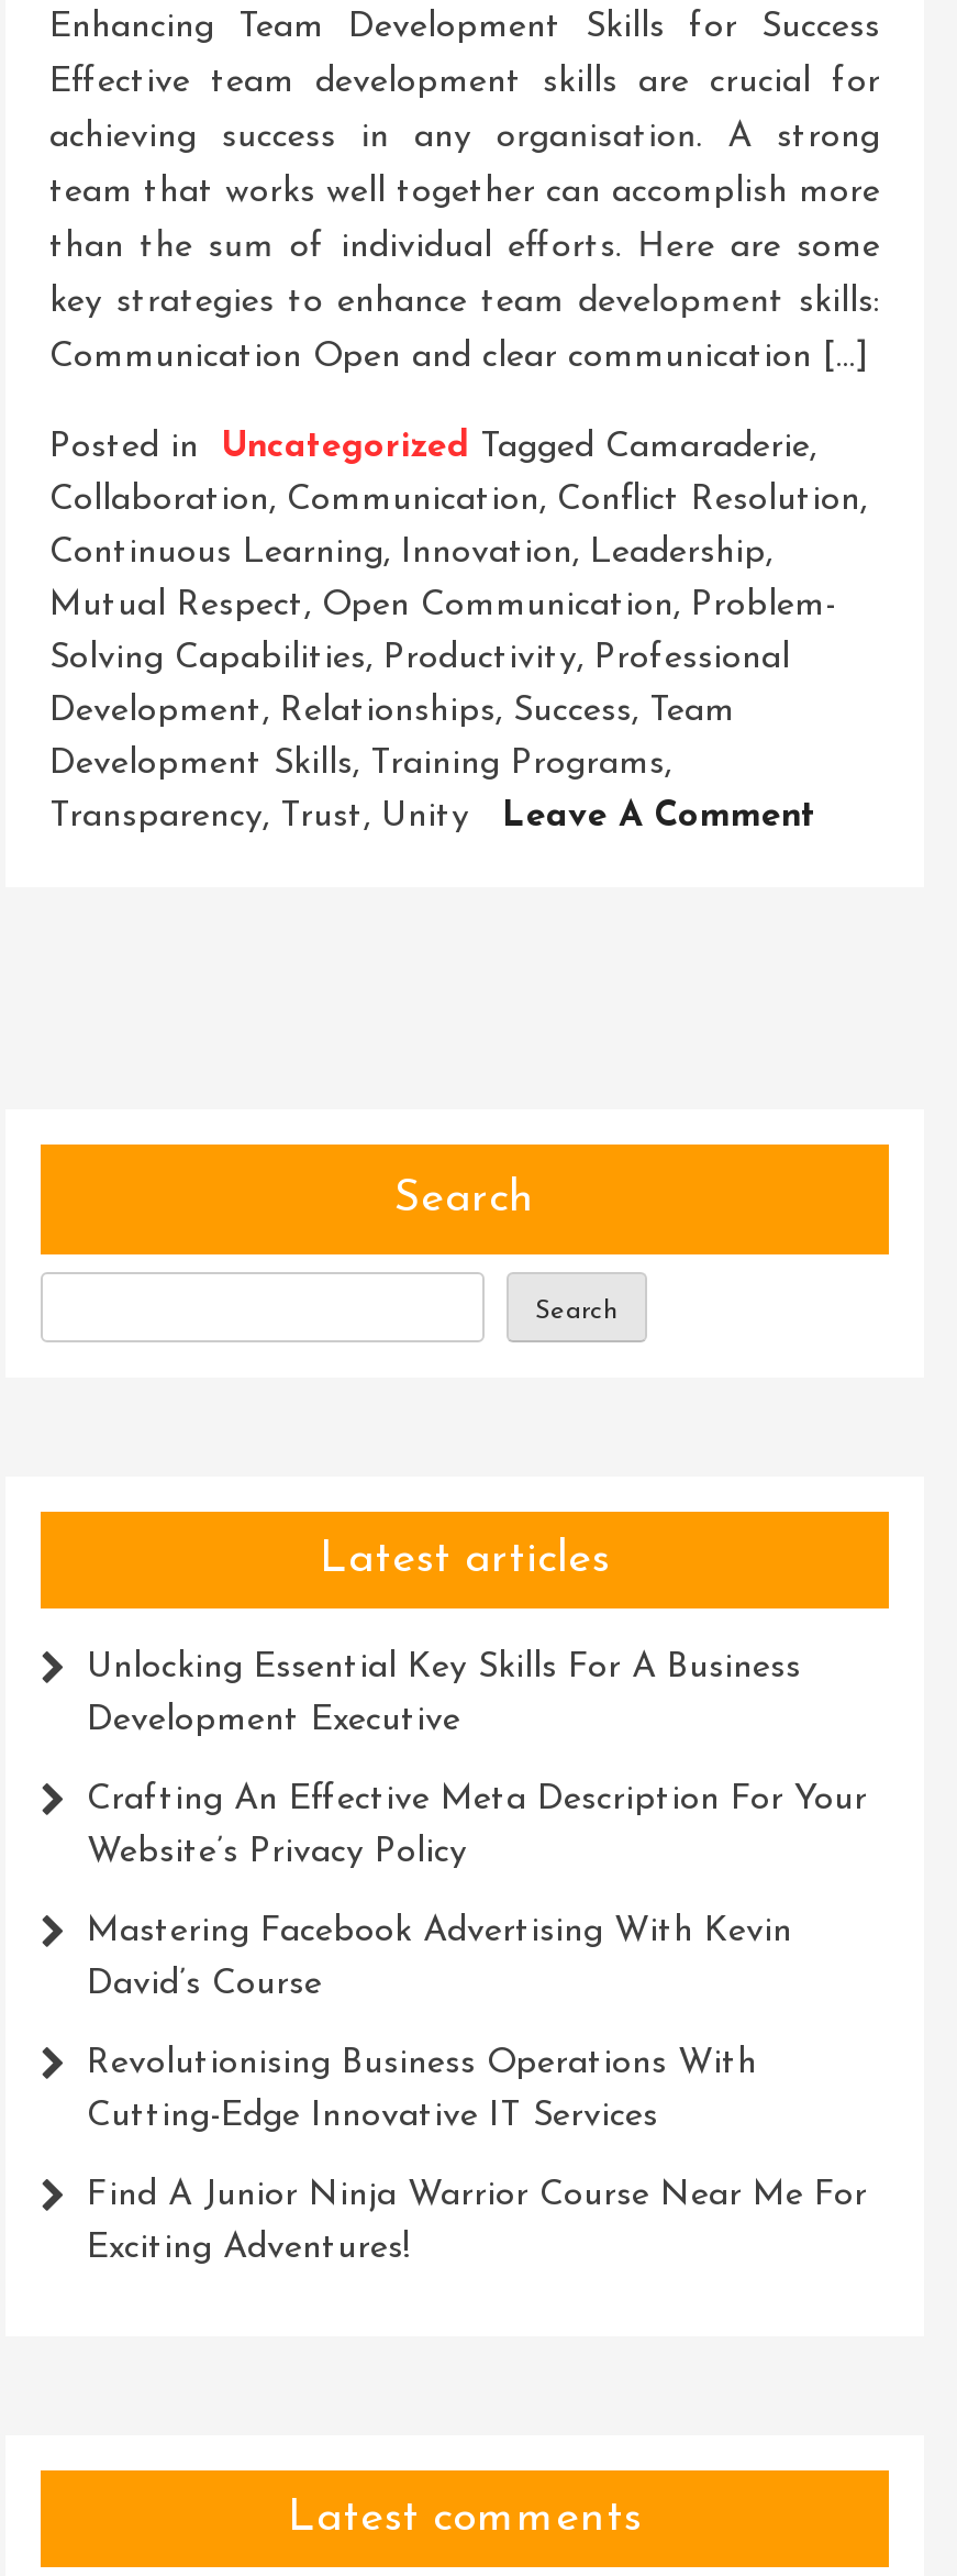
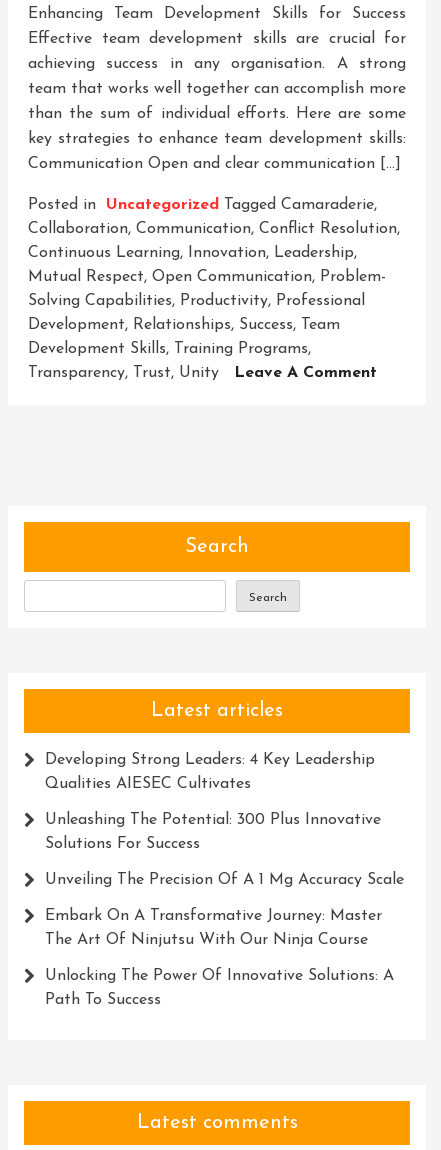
- Unlocking Essential Key Skills For A Business
- Development Executive
- Crafting An Effective Meta Description For Your
- Website’s Privacy Policy
- Mastering Facebook Advertising With Kevin
- David’s Course
- Revolutionising Business Operations With
- Cutting-Edge Innovative IT Services
- Find A Junior Ninja Warrior Course Near Me For
- Exciting Adventures!
+ Developing Strong Leaders: 4 Key Leadership
+ Qualities AIESEC Cultivates
+ Unleashing The Potential: 300 Plus Innovative
+ Solutions For Success
+ Unveiling The Precision Of A 1 Mg Accuracy Scale
+ Embark On A Transformative Journey: Master
+ The Art Of Ninjutsu With Our Ninja Course
+ Unlocking The Power Of Innovative Solutions: A
+ Path To Success
